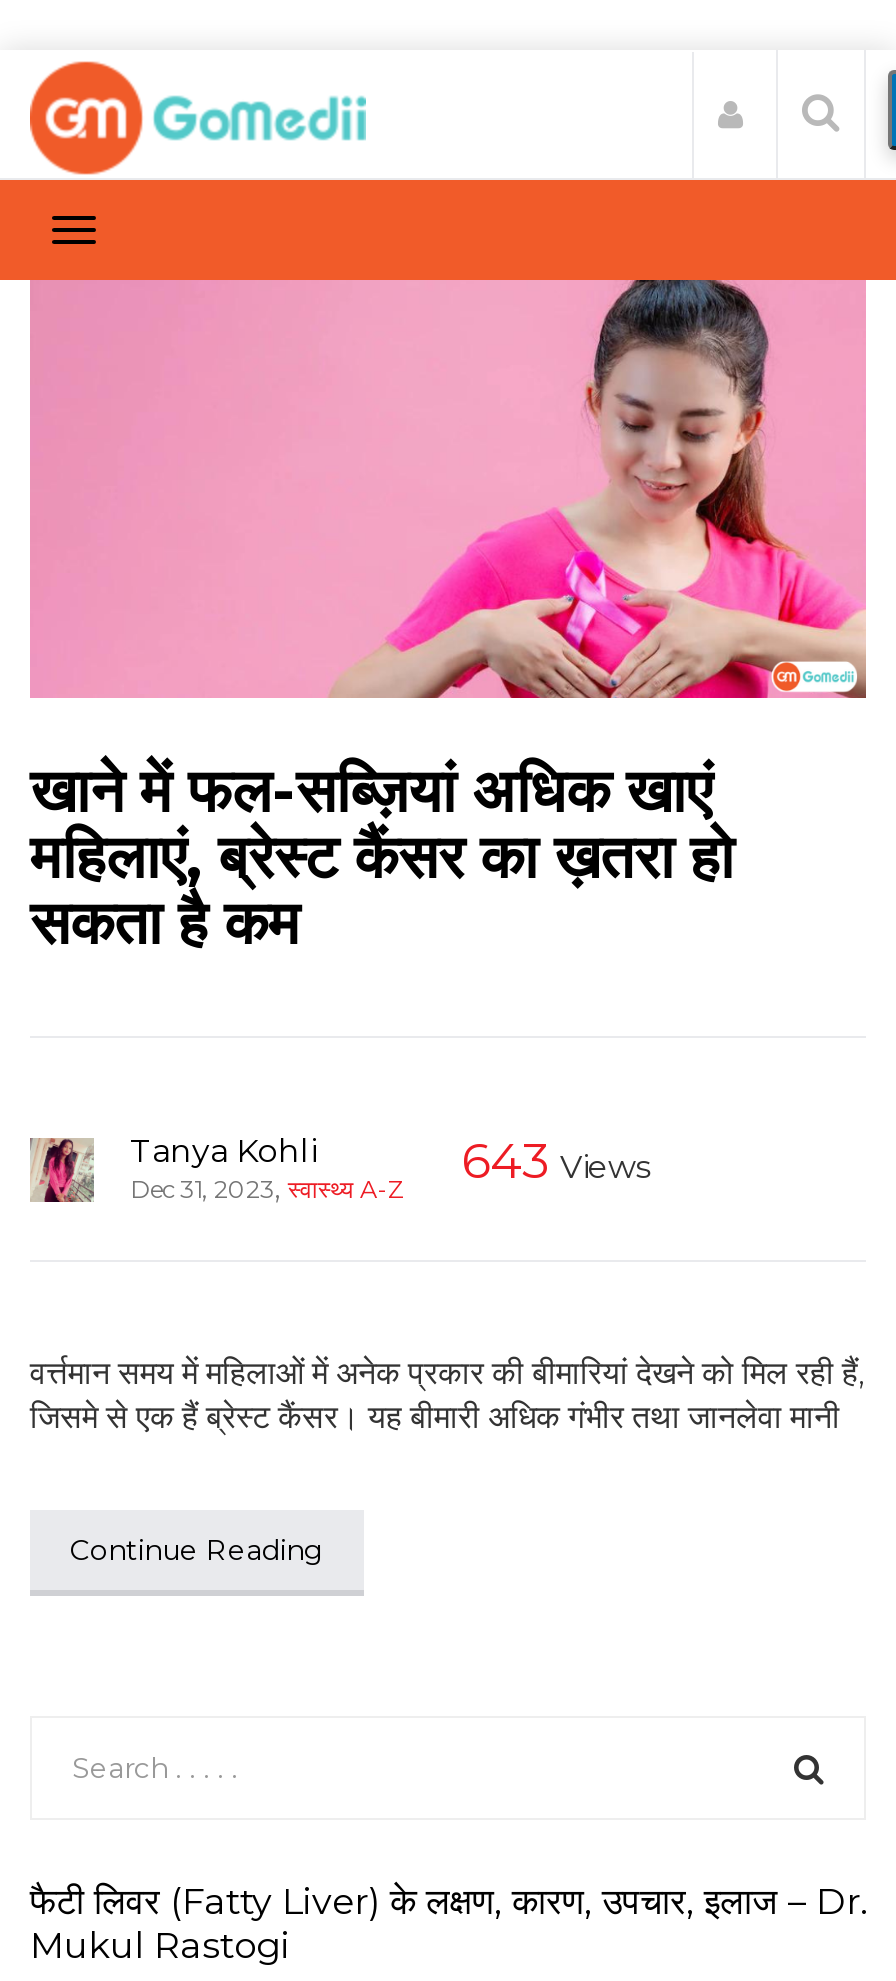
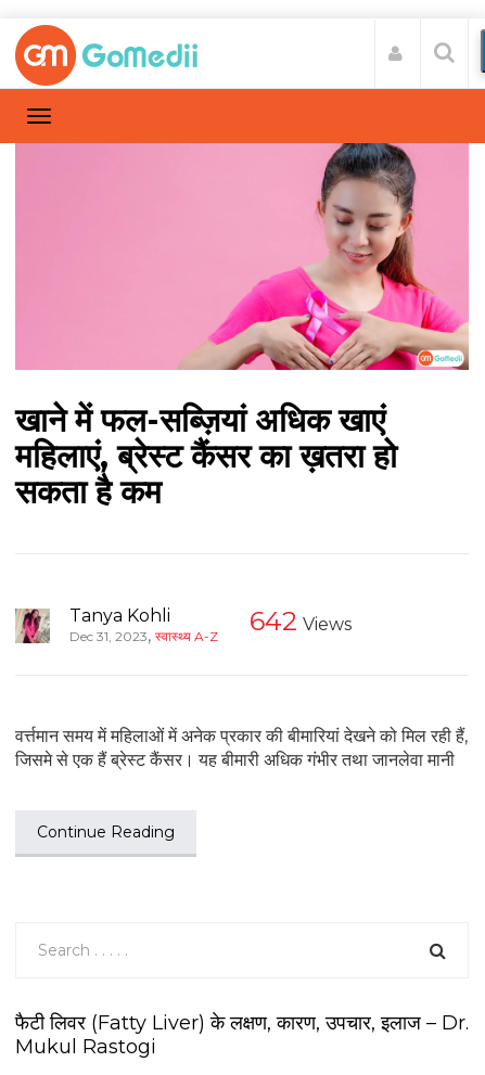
- 643 Views
+ 642 Views
